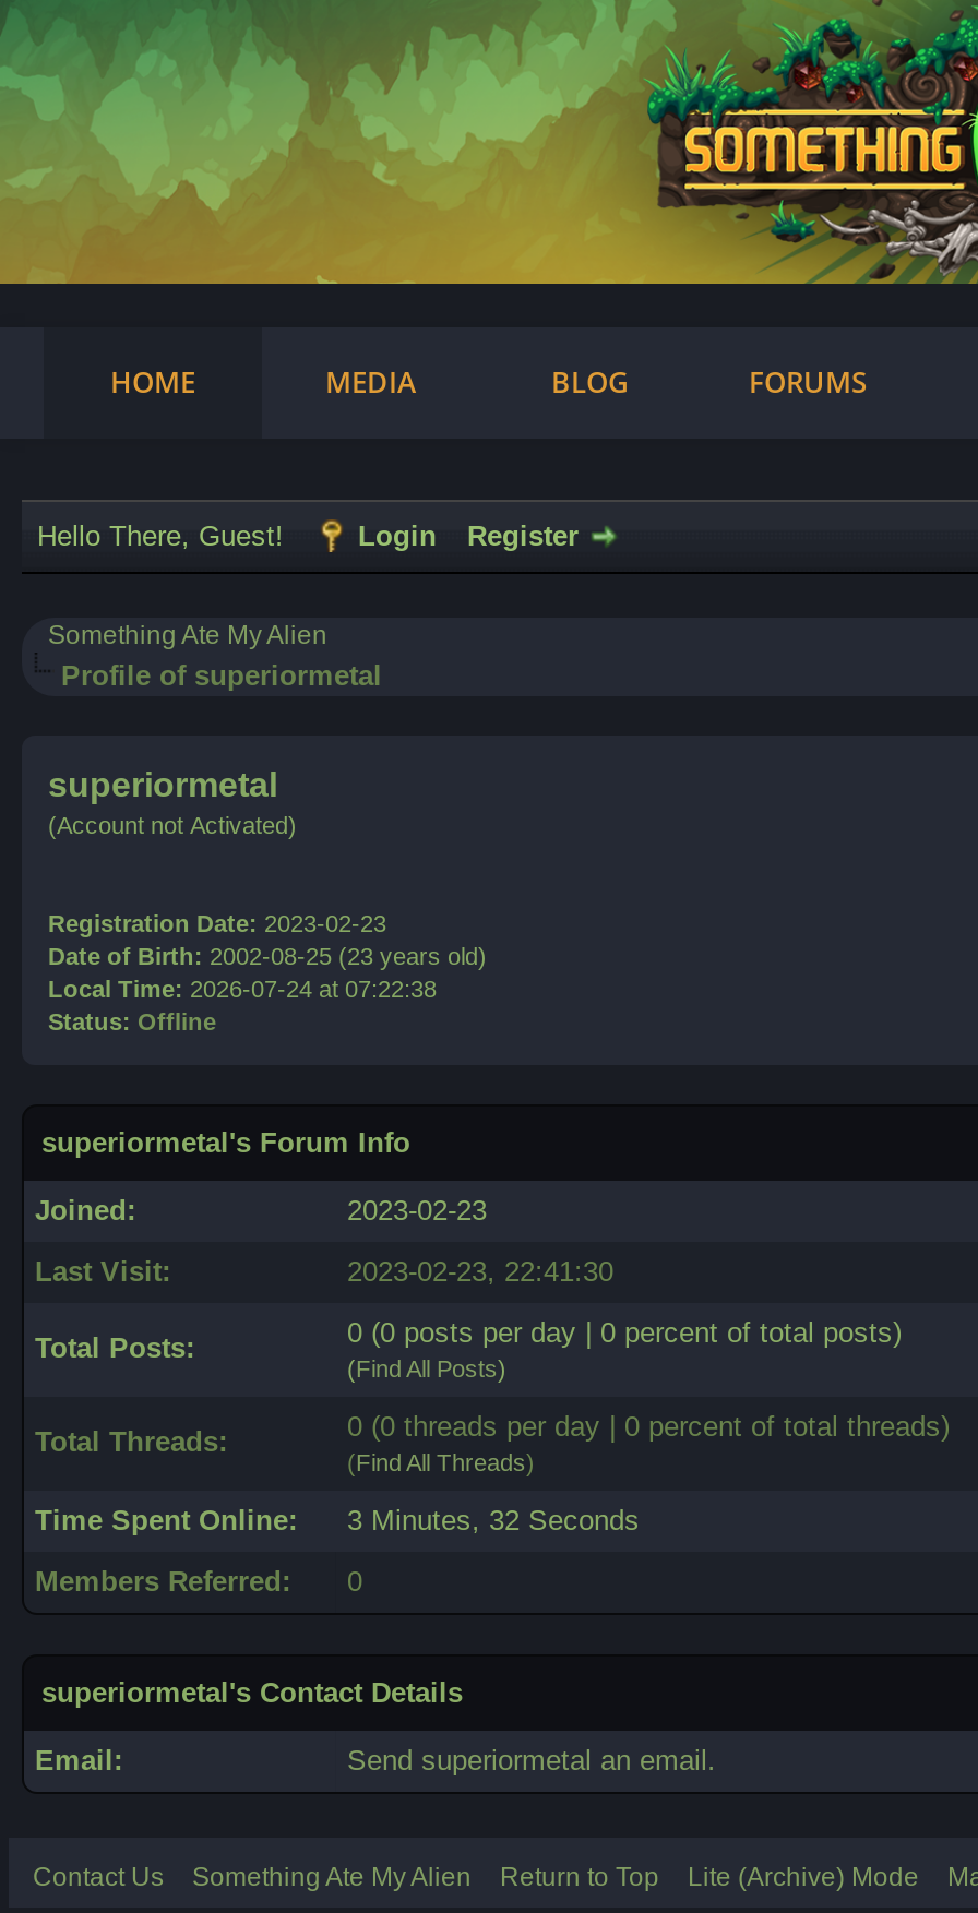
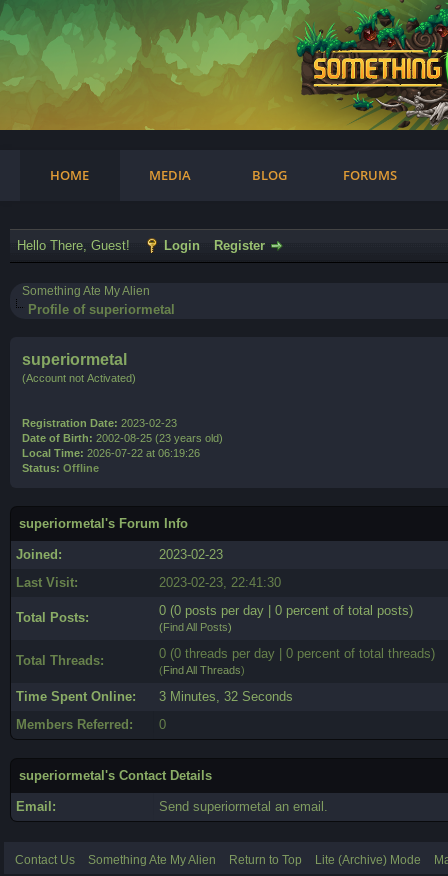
- Local Time: 2026-07-24 at 07:22:38
+ Local Time: 2026-07-22 at 06:19:26
